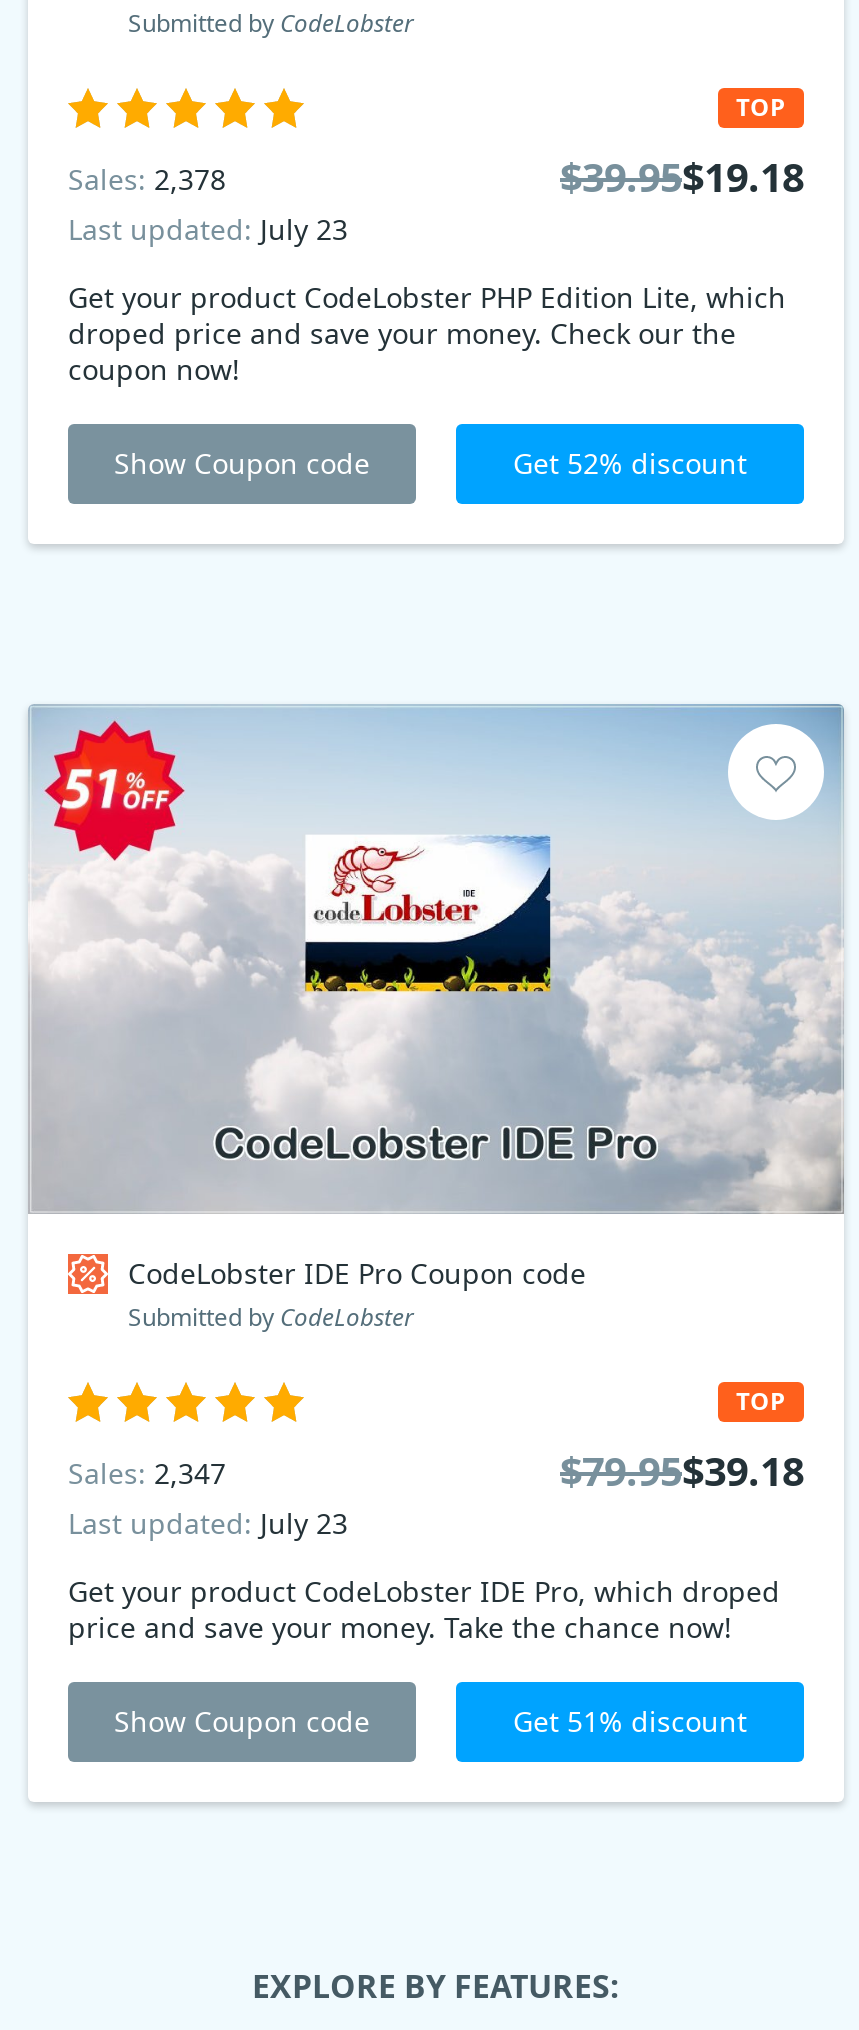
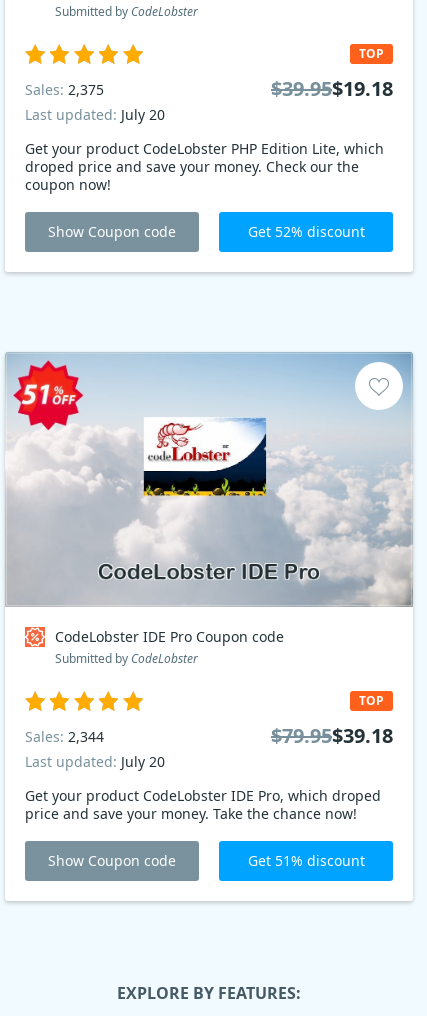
- Sales: 2,378
+ Sales: 2,375

- Last updated: July 23
+ Last updated: July 20

- Sales: 2,347
+ Sales: 2,344

- Last updated: July 23
+ Last updated: July 20
